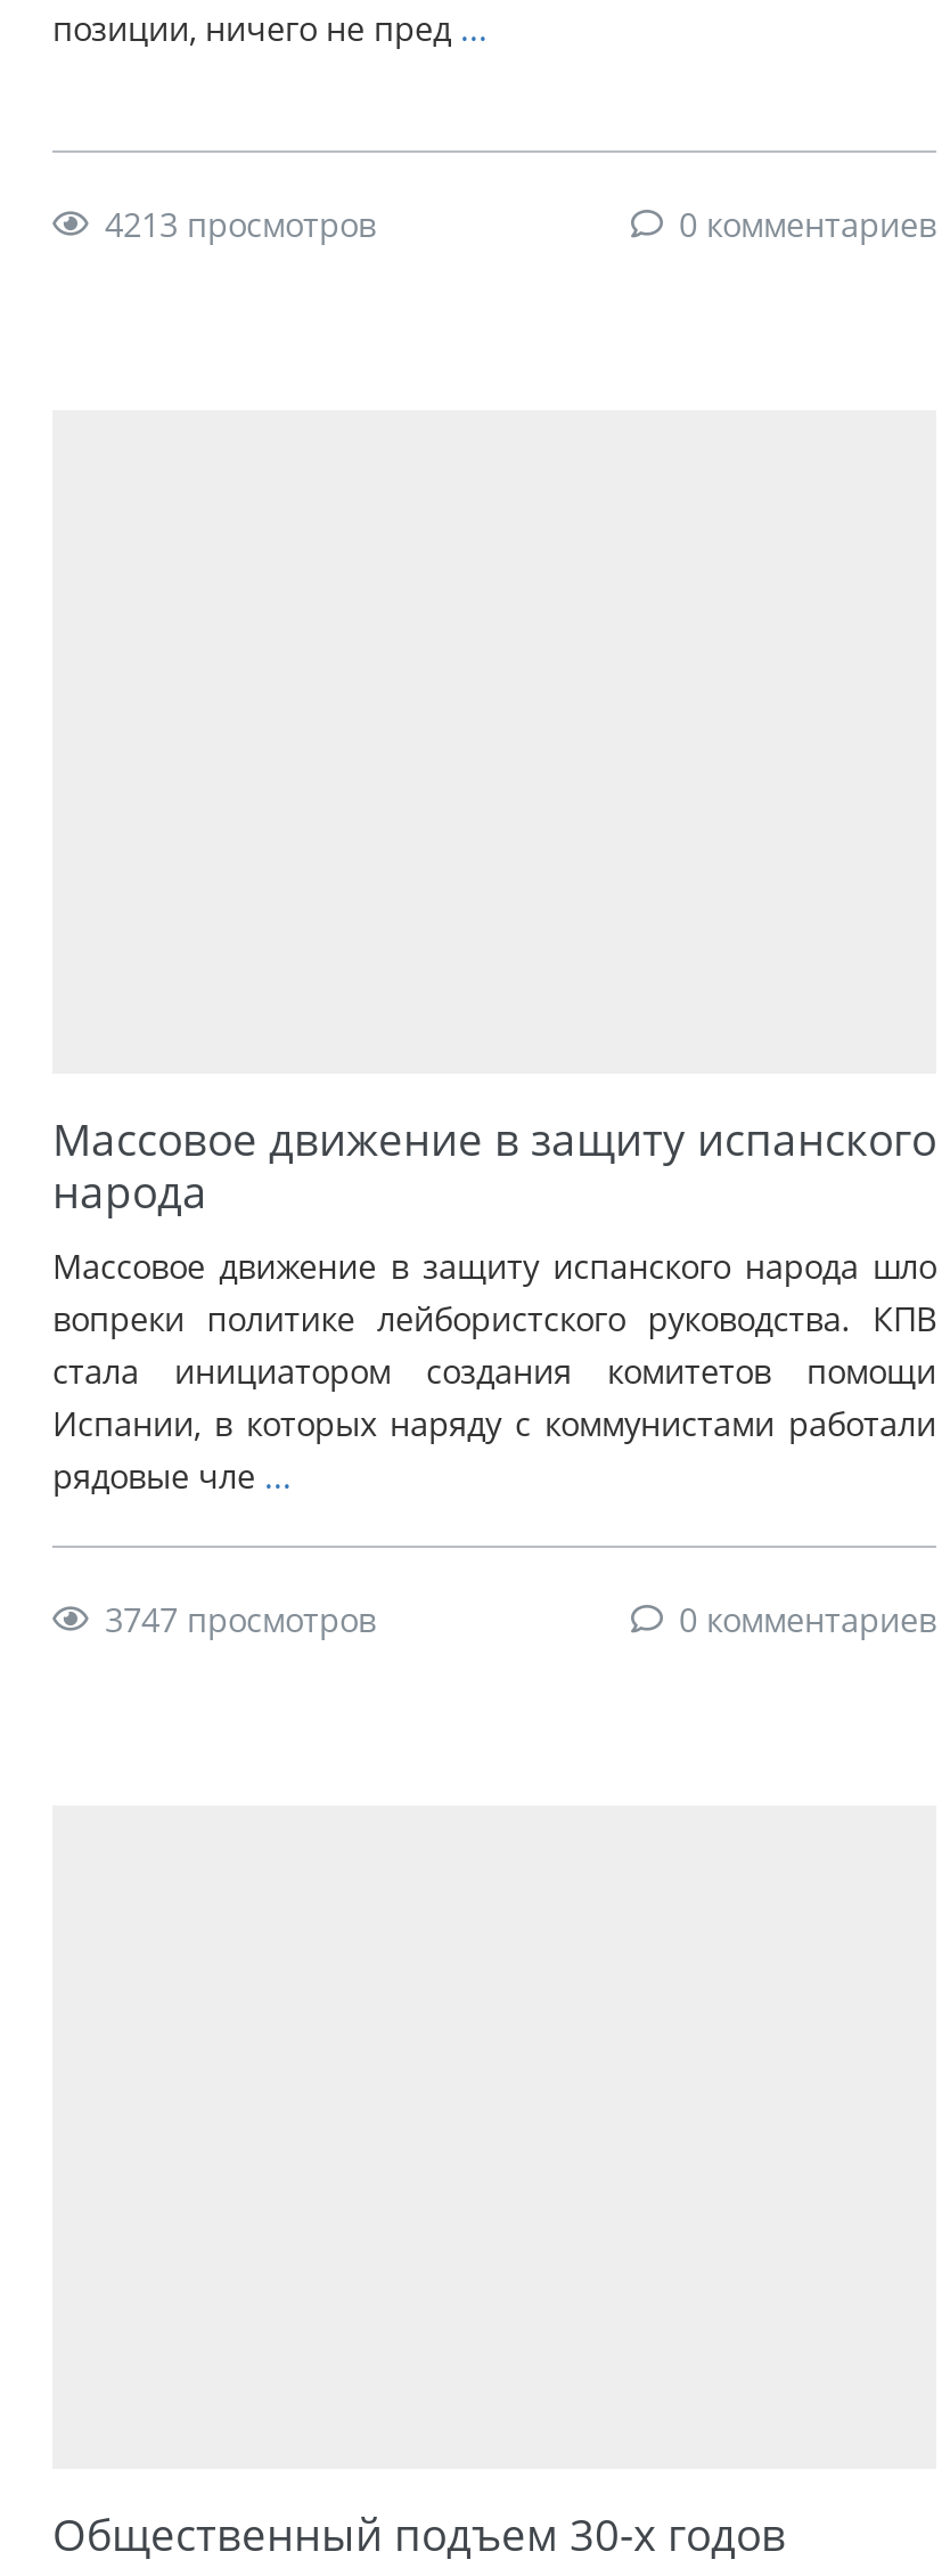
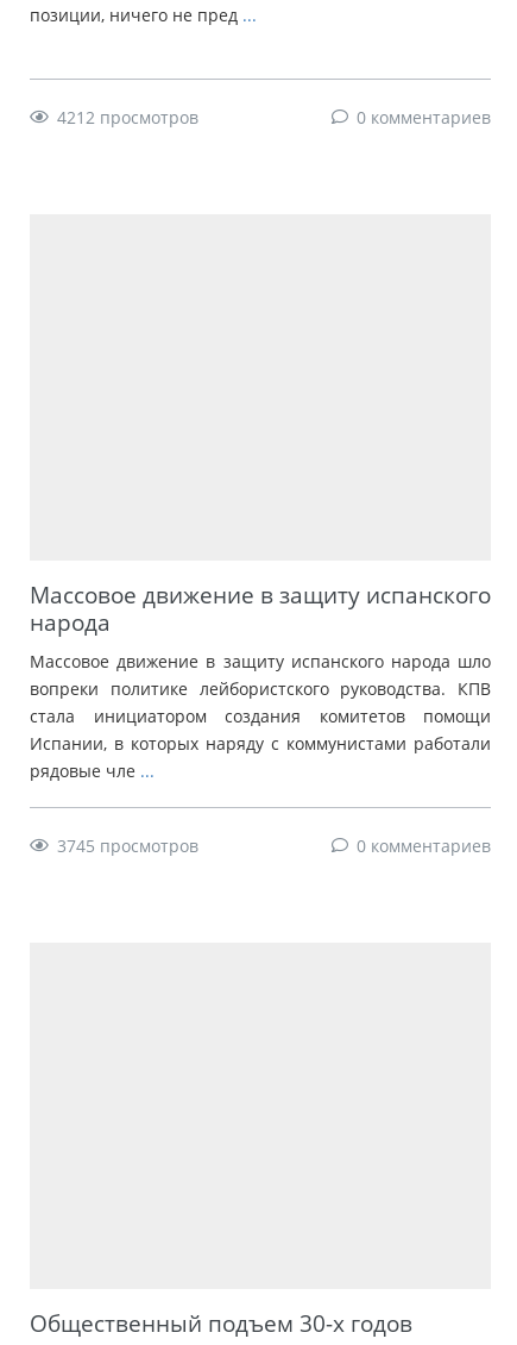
- 4213 просмотров
+ 4212 просмотров

- 3747 просмотров
+ 3745 просмотров
